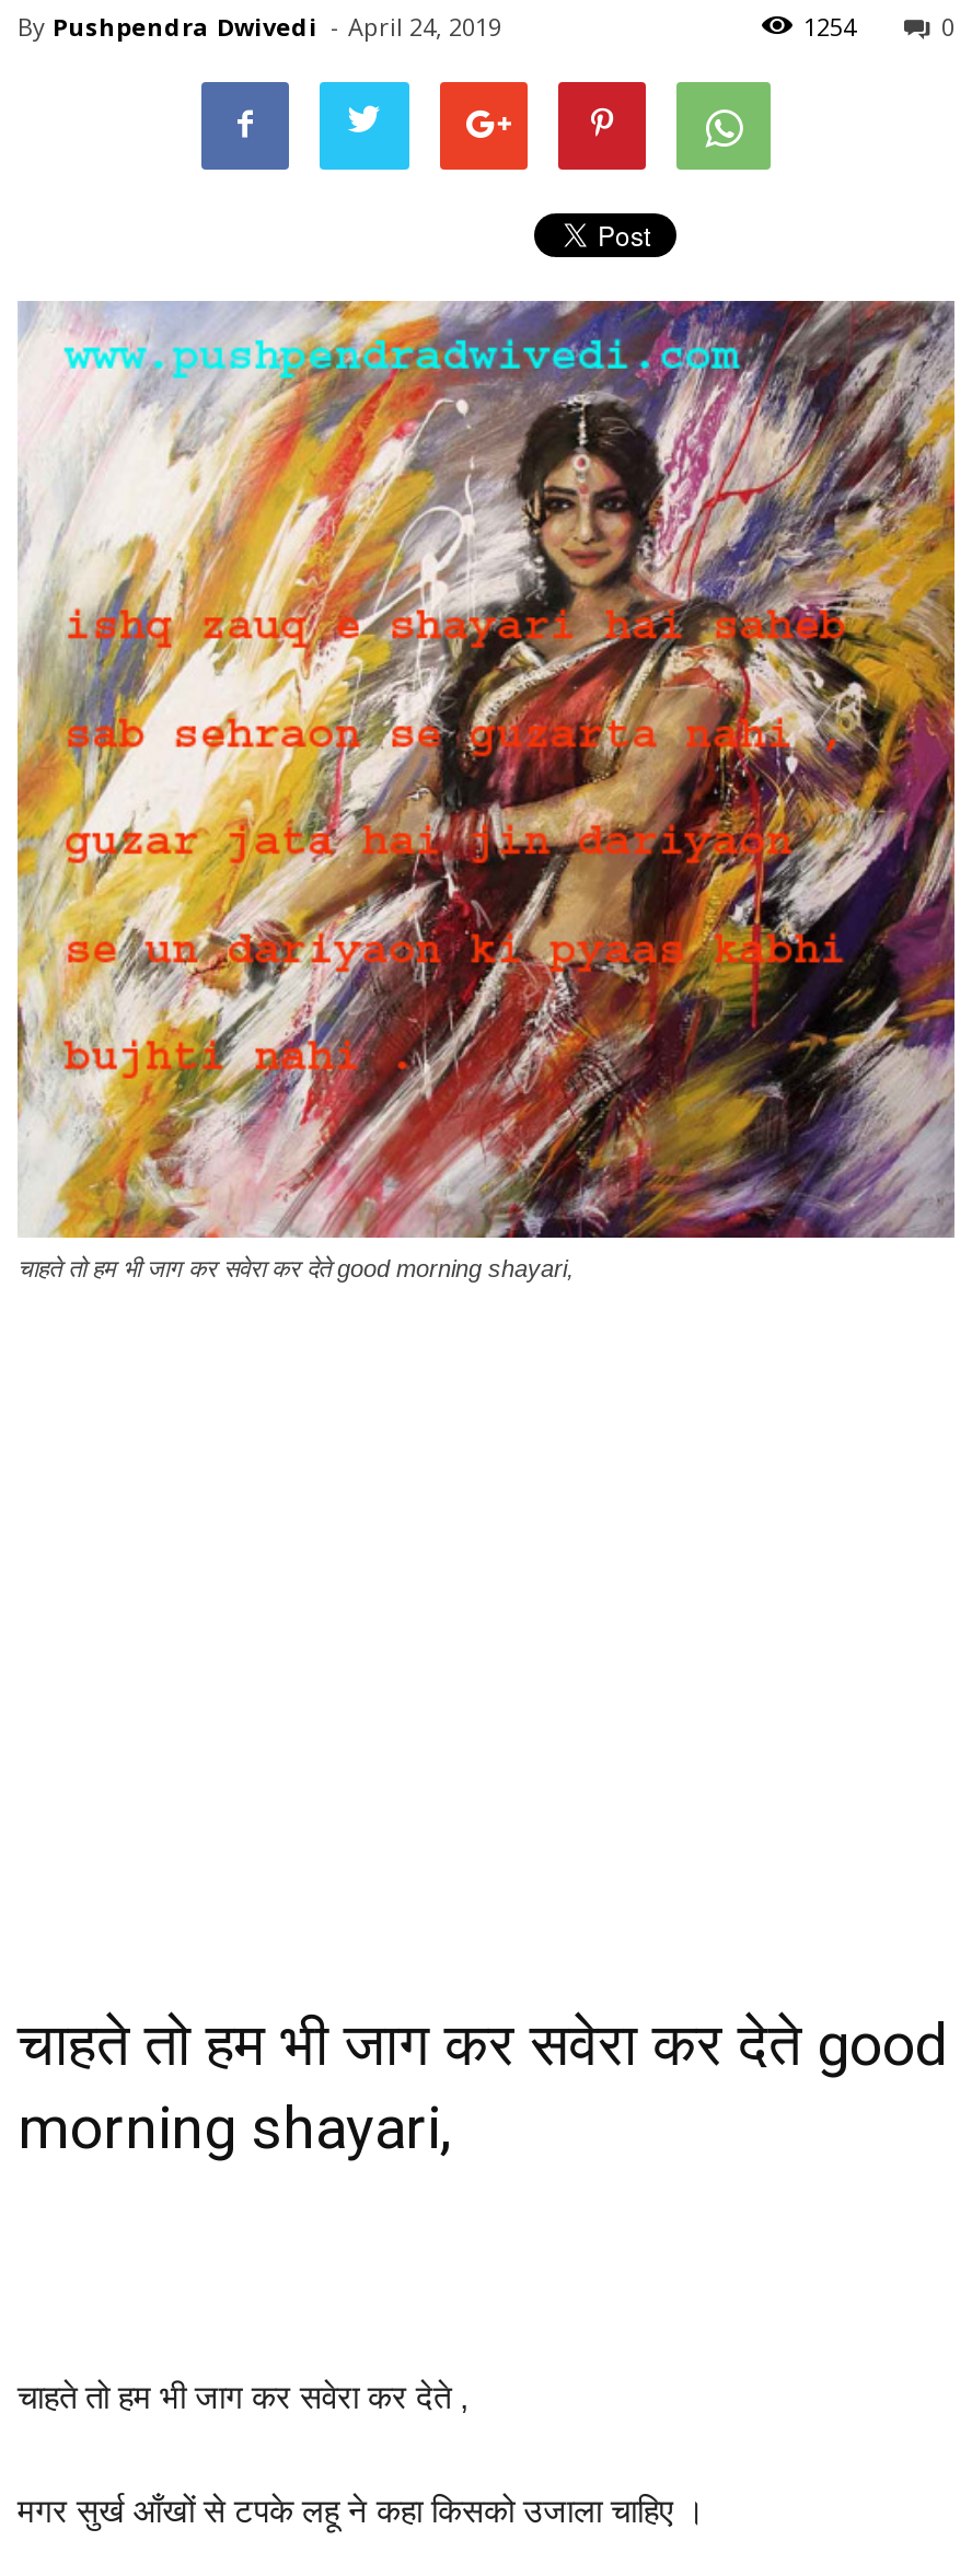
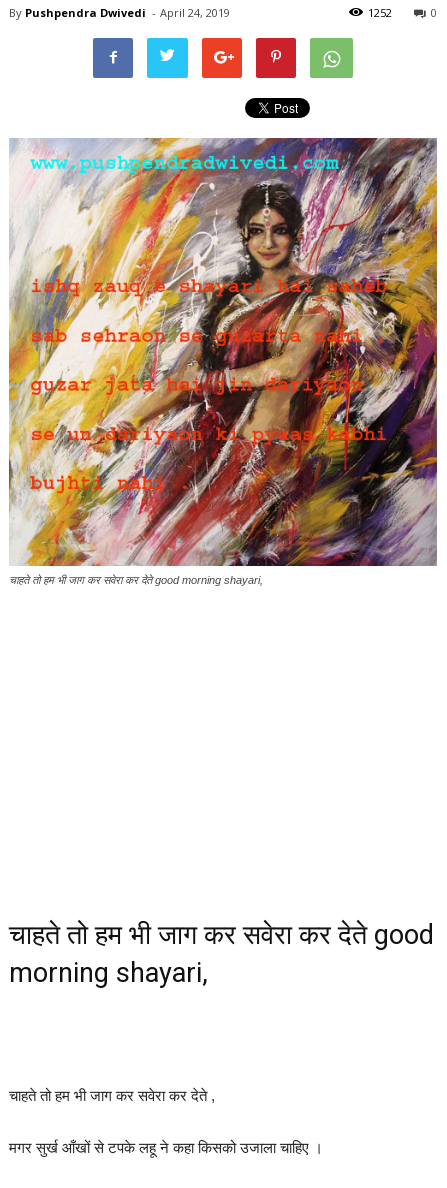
- 1254
+ 1252
